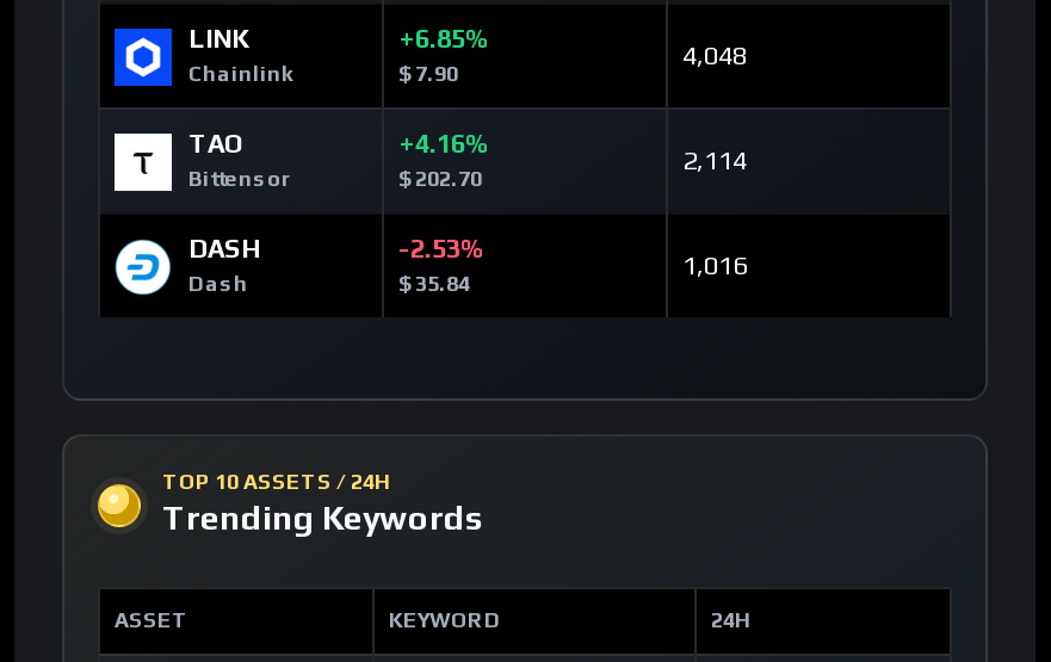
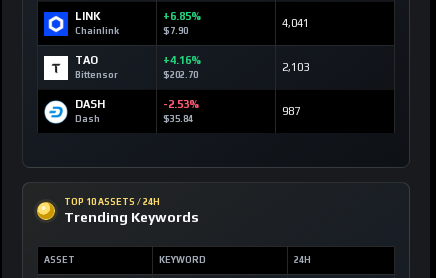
- 4,048
+ 4,041

- 2,114
+ 2,103

- 1,016
+ 987
